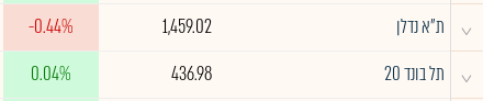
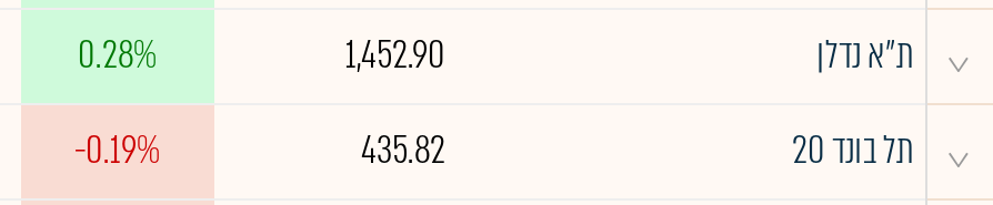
- -0.44%
+ 0.28%

- 1,459.02
+ 1,452.90

- 0.04%
+ -0.19%

- 436.98
+ 435.82
